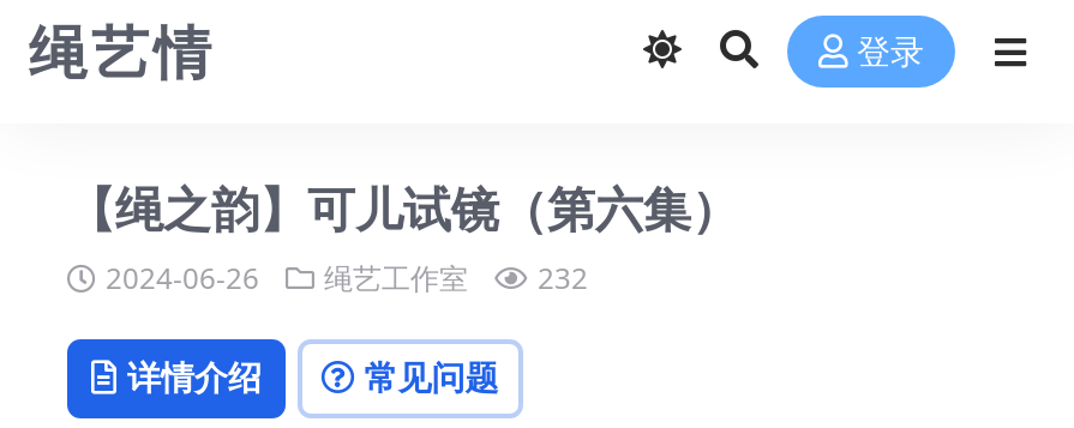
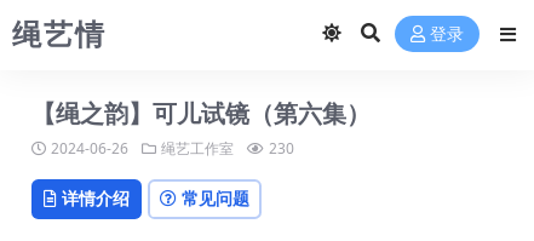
- 2024-06-26 绳艺工作室 232
+ 2024-06-26 绳艺工作室 230
